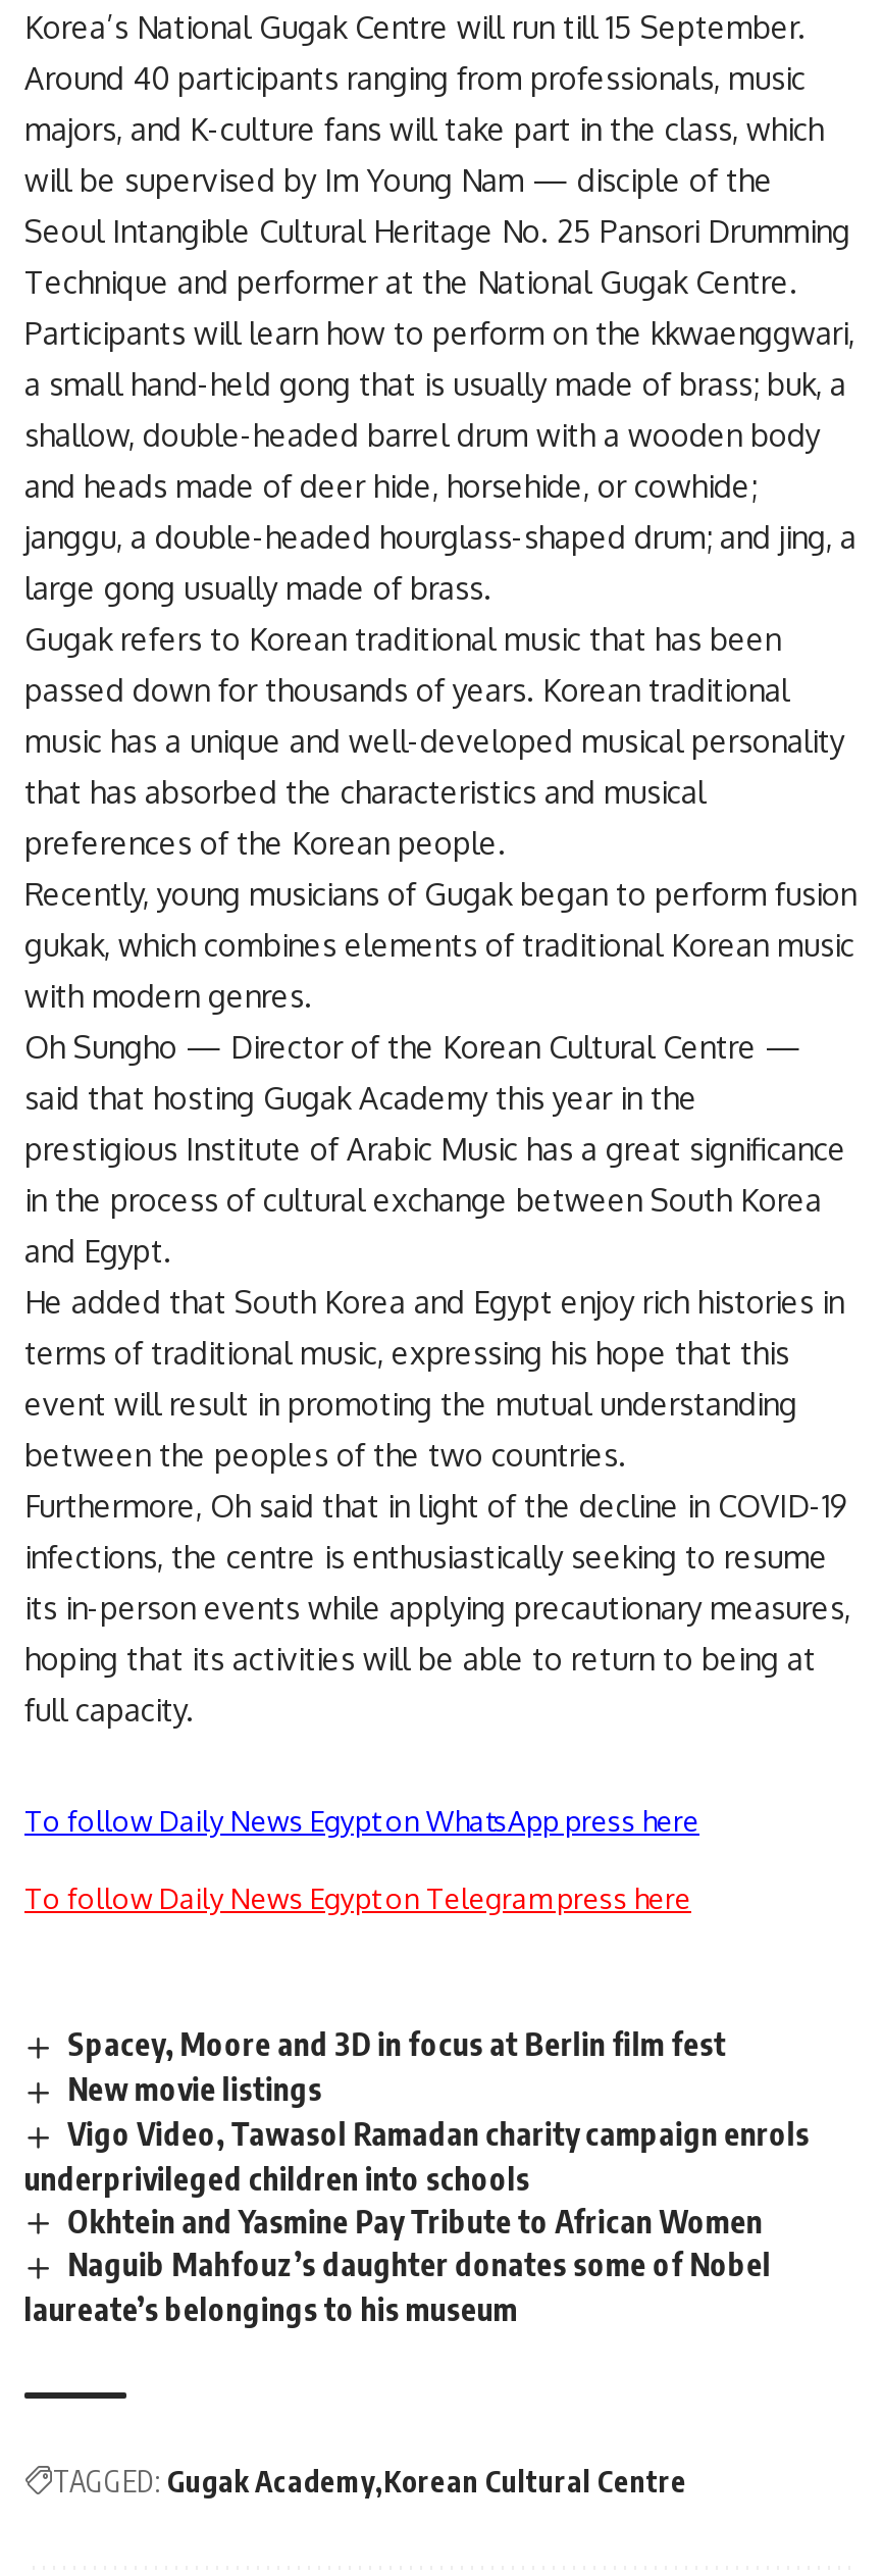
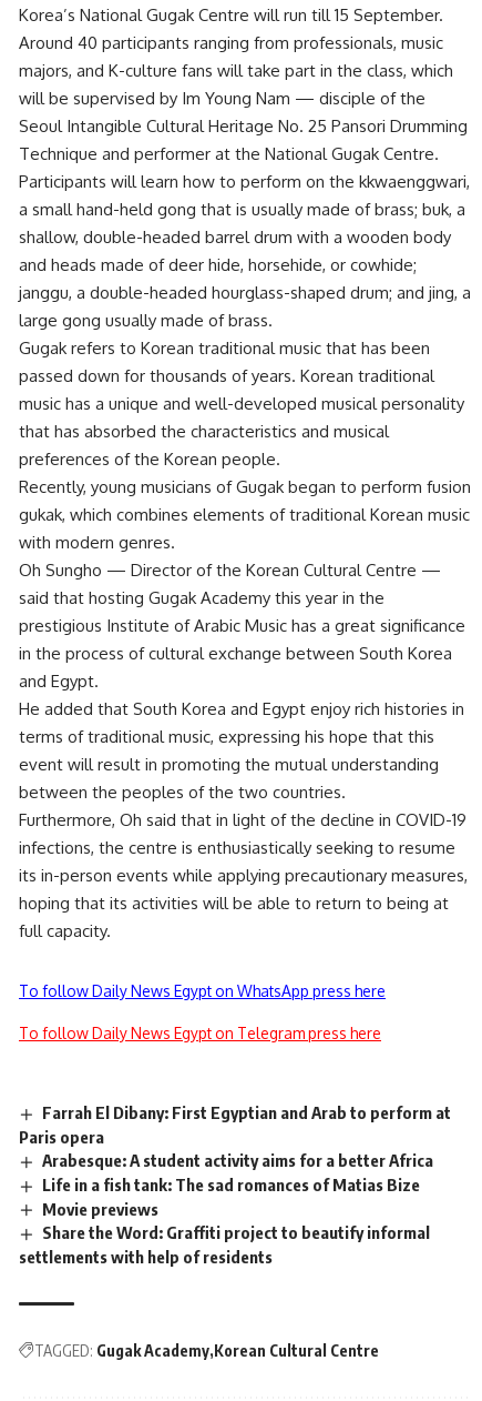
- Spacey, Moore and 3D in focus at Berlin film fest
- New movie listings
- Vigo Video, Tawasol Ramadan charity campaign enrols
- underprivileged children into schools
- Okhtein and Yasmine Pay Tribute to African Women
- Naguib Mahfouz’s daughter donates some of Nobel
- laureate’s belongings to his museum
+ Farrah El Dibany: First Egyptian and Arab to perform at
+ Paris opera
+ Arabesque: A student activity aims for a better Africa
+ Life in a fish tank: The sad romances of Matias Bize
+ Movie previews
+ Share the Word: Graffiti project to beautify informal
+ settlements with help of residents
